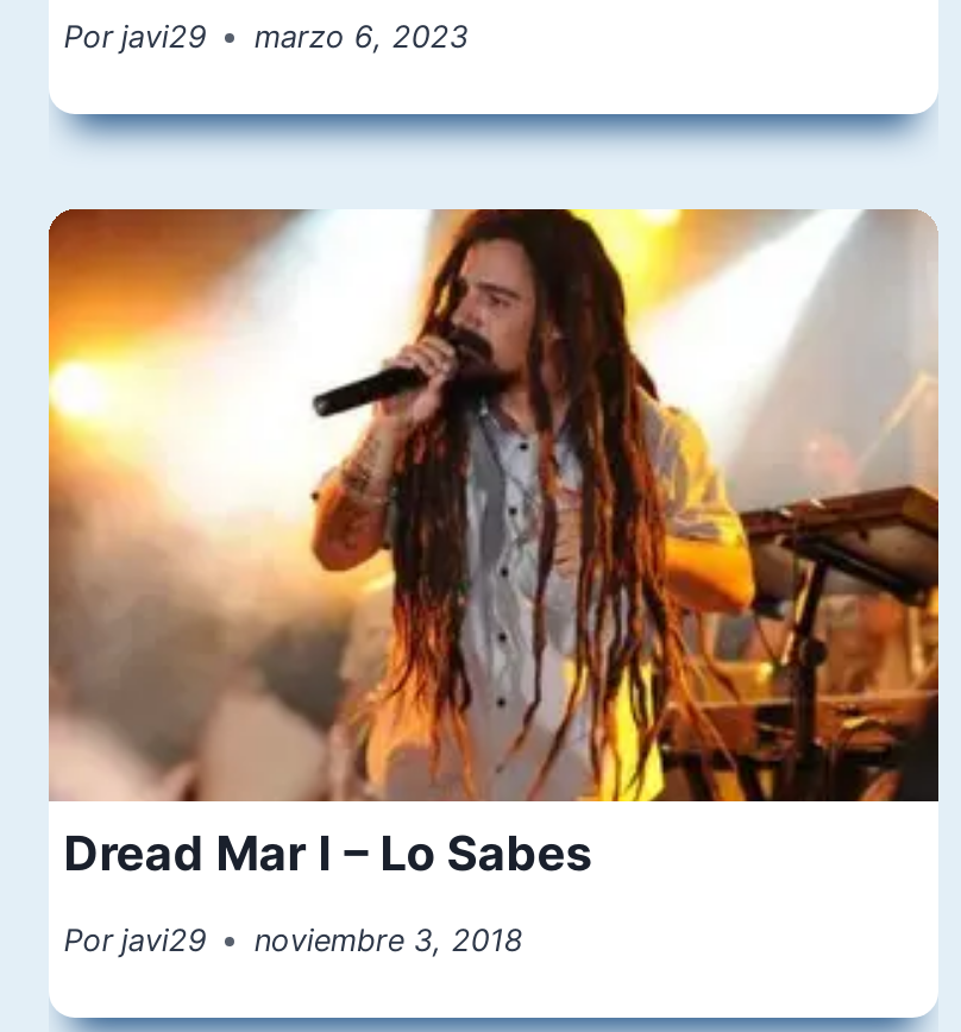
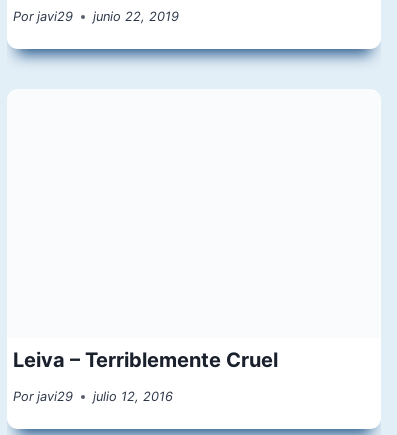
- Por javi29 marzo 6, 2023
+ Por javi29 junio 22, 2019

- [image]

- Dread Mar I – Lo Sabes
+ Leiva – Terriblemente Cruel

- Por javi29 noviembre 3, 2018
+ Por javi29 julio 12, 2016
